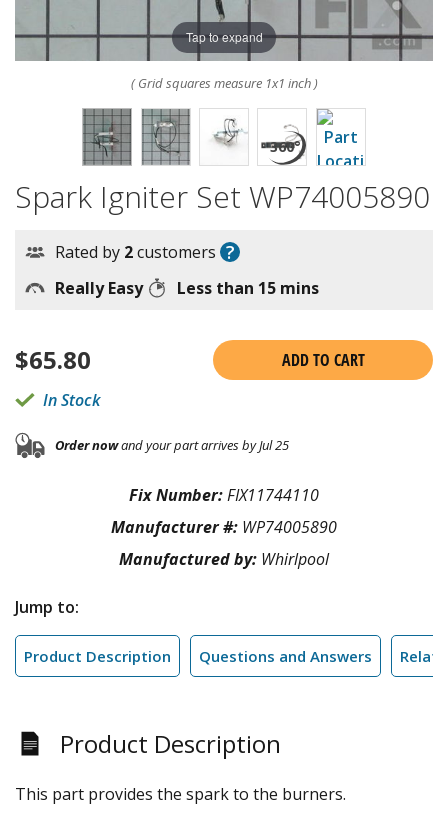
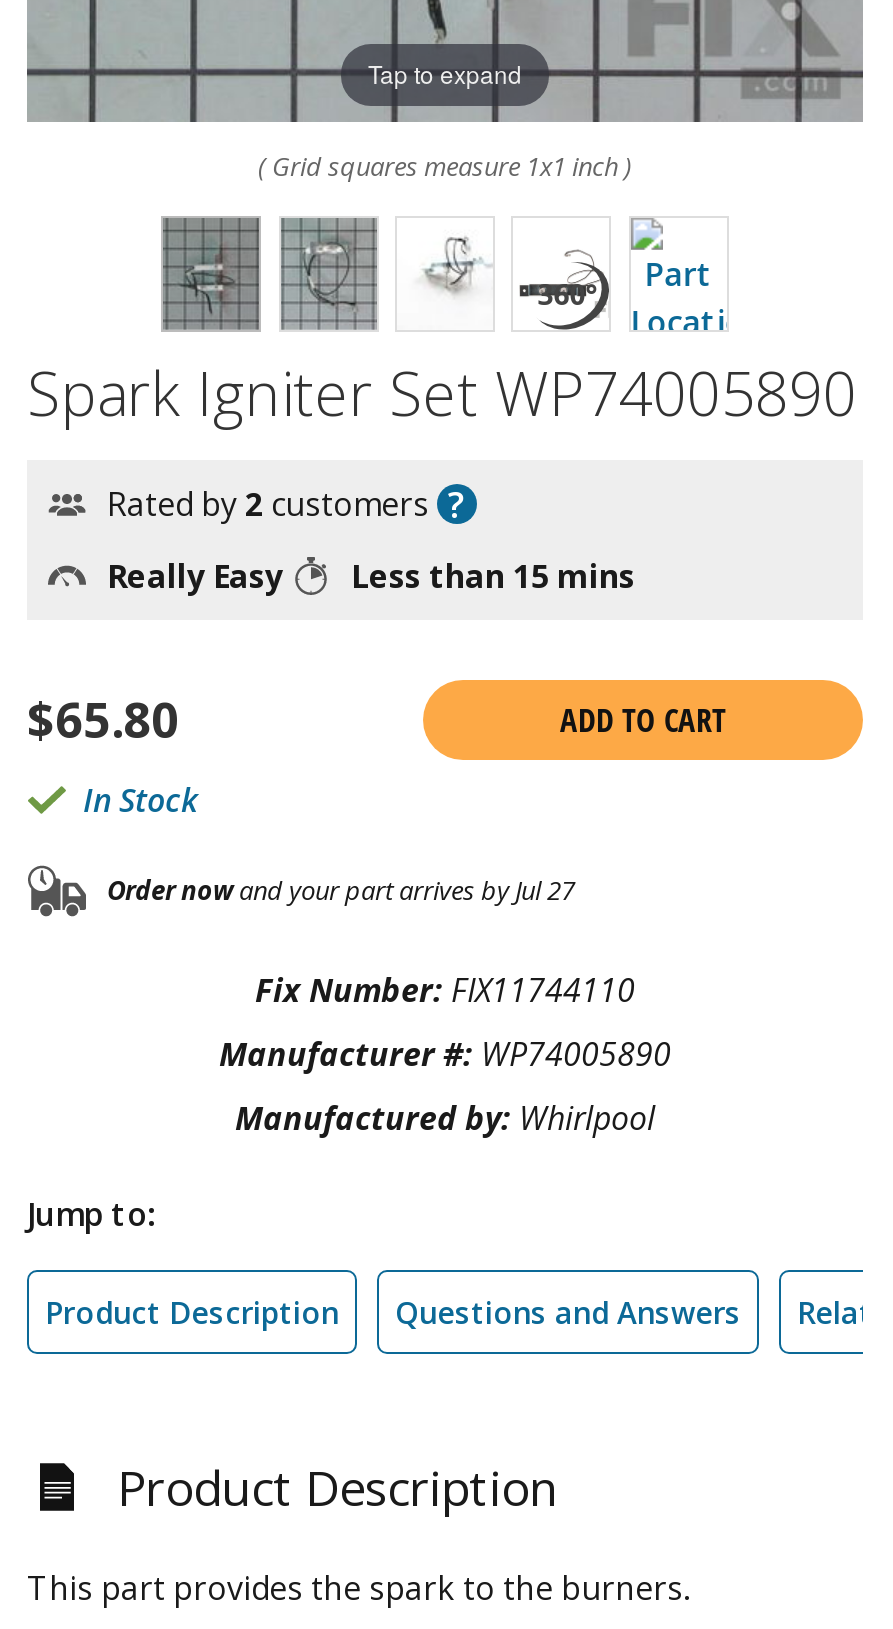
- Order nowand your part arrives by Jul 25
+ Order nowand your part arrives by Jul 27
